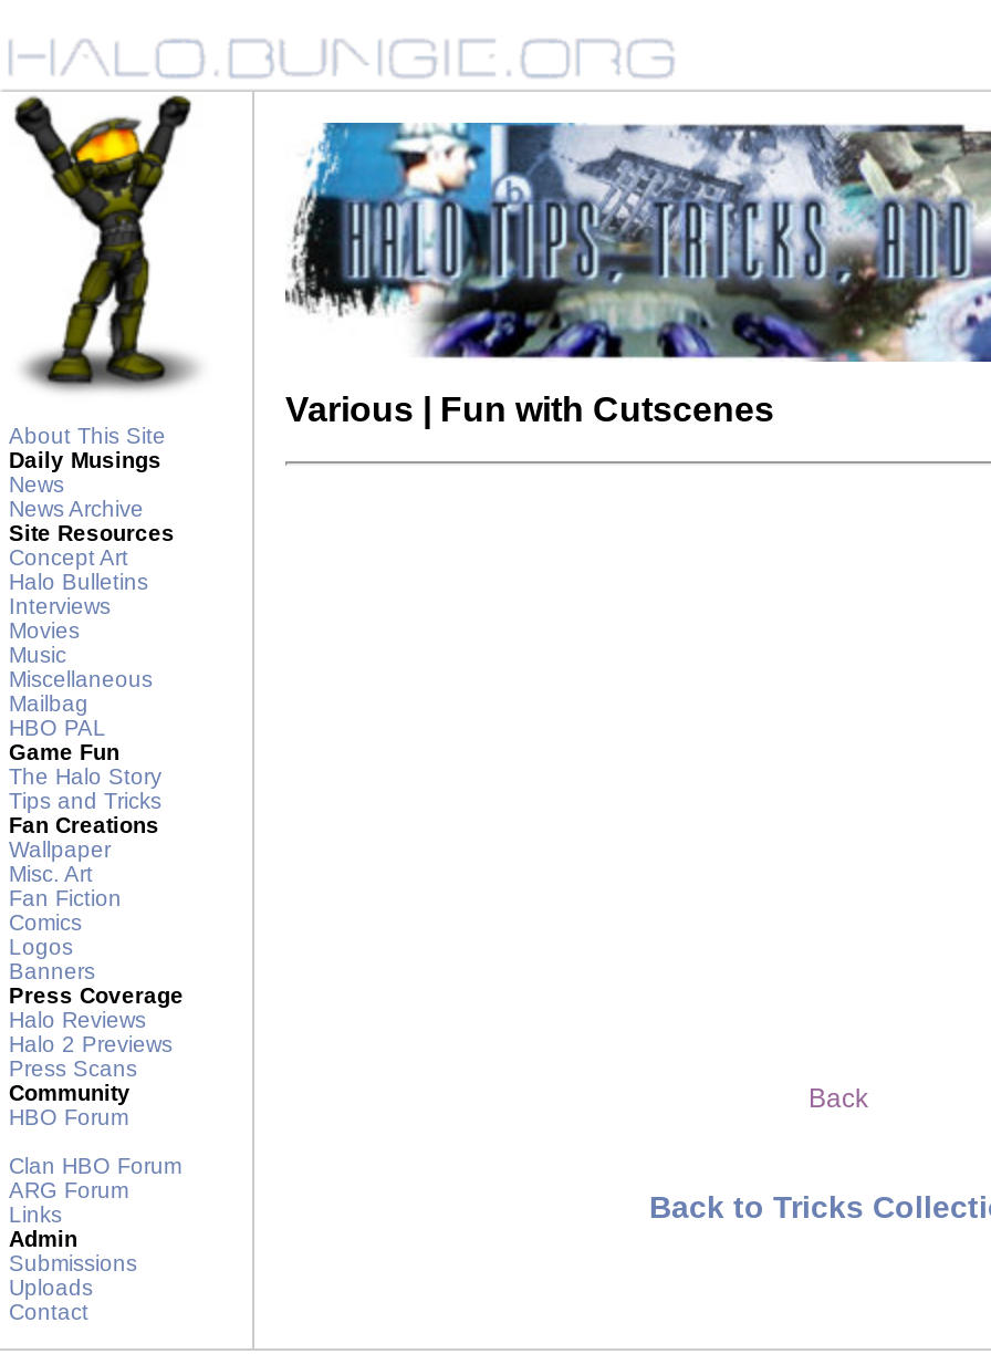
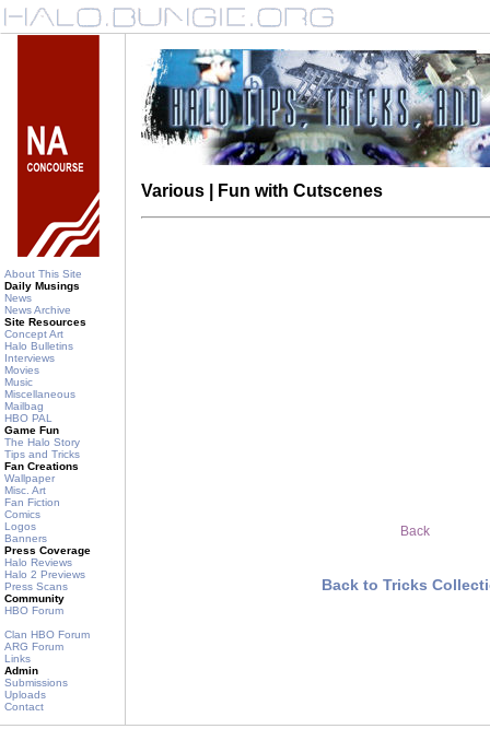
- [image]
+ [image]
